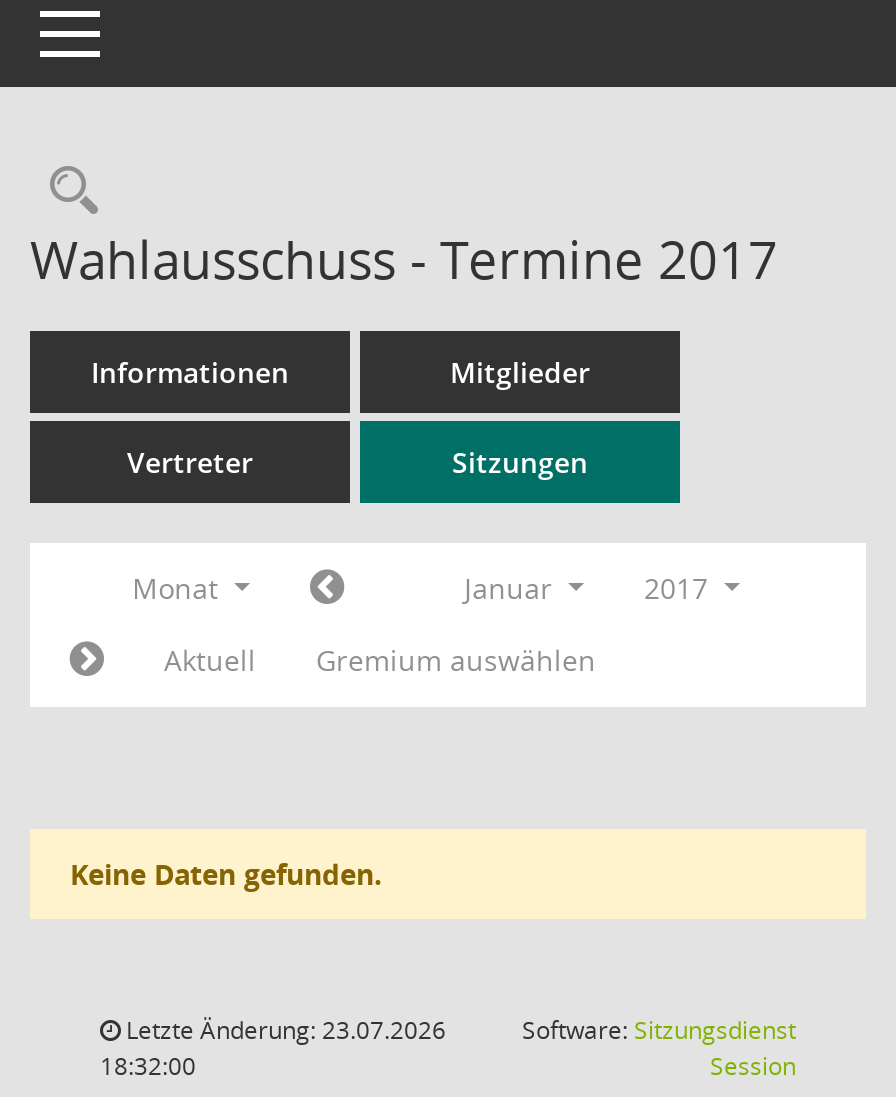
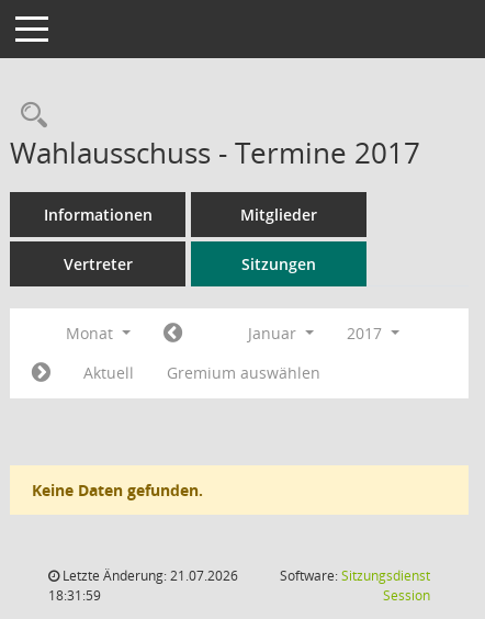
- Letzte Änderung: 23.07.2026
+ Letzte Änderung: 21.07.2026

- 18:32:00
+ 18:31:59
